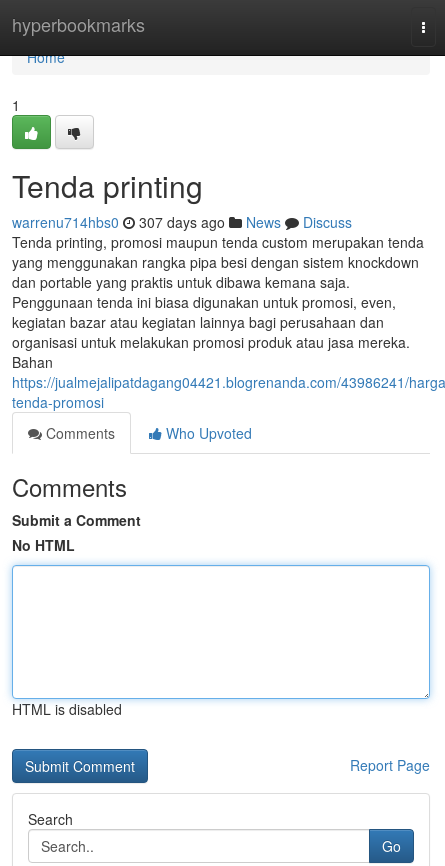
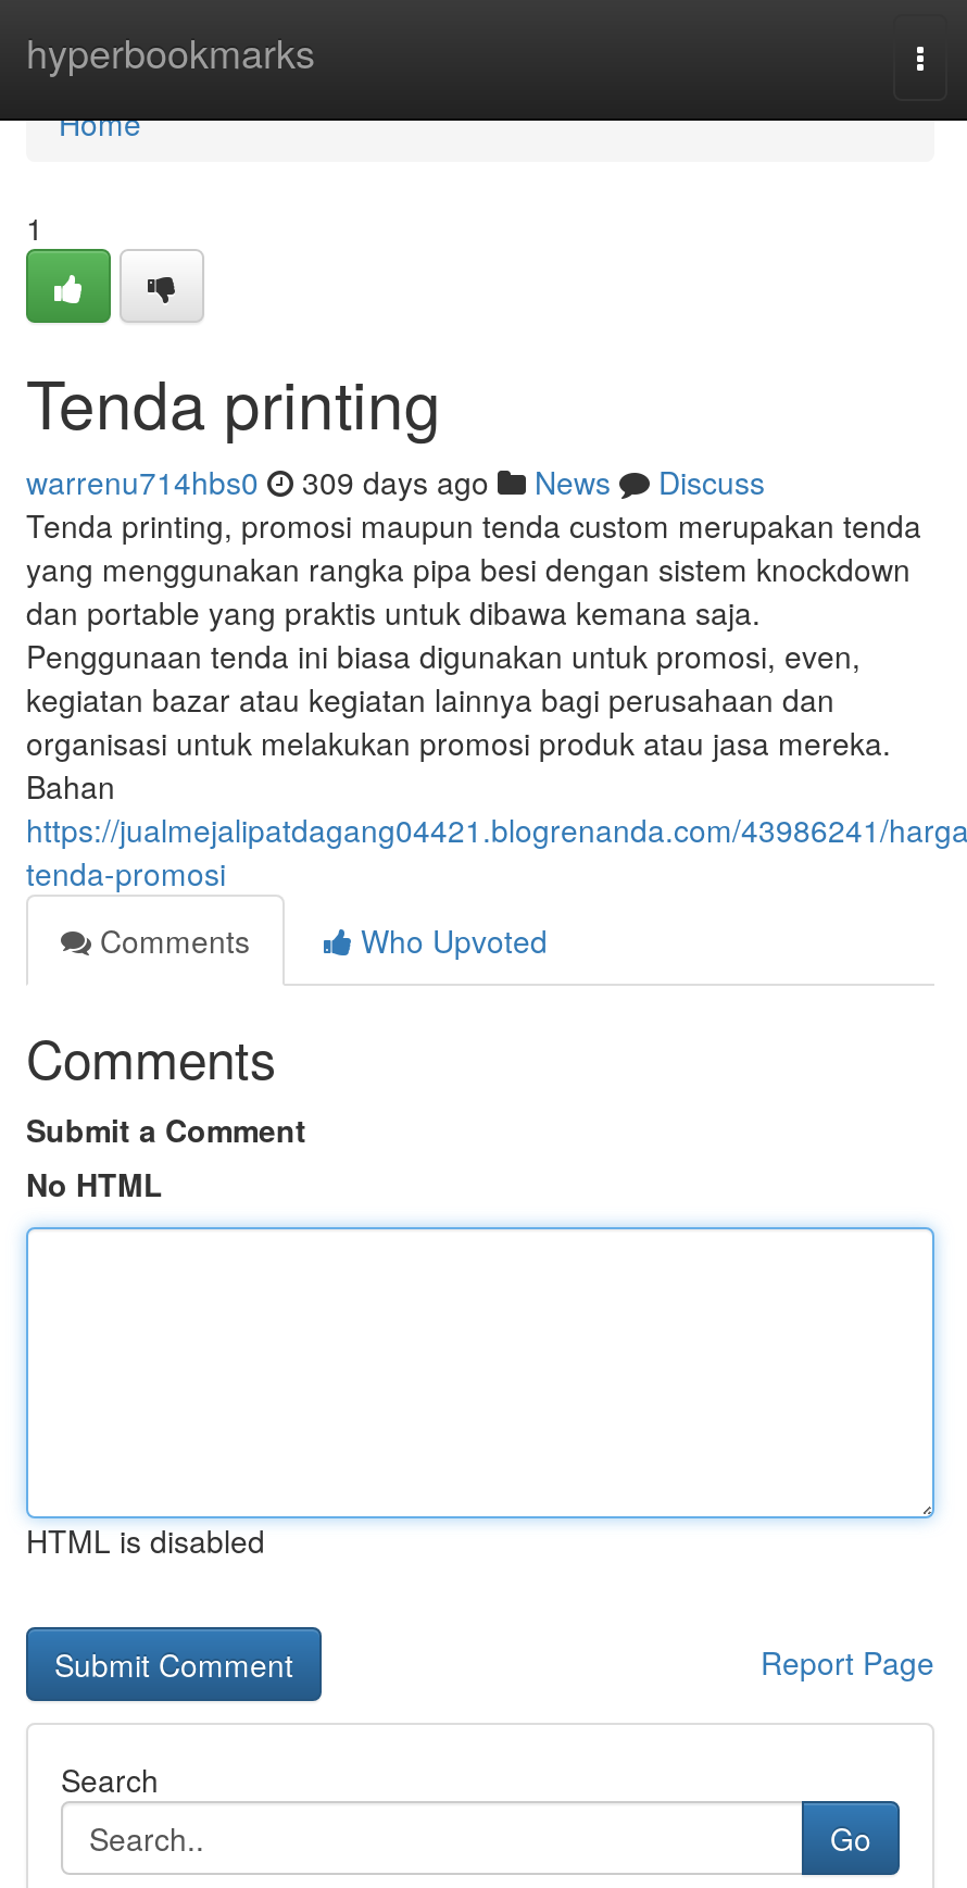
- warrenu714hbs0 307 days ago News Discuss
+ warrenu714hbs0 309 days ago News Discuss
